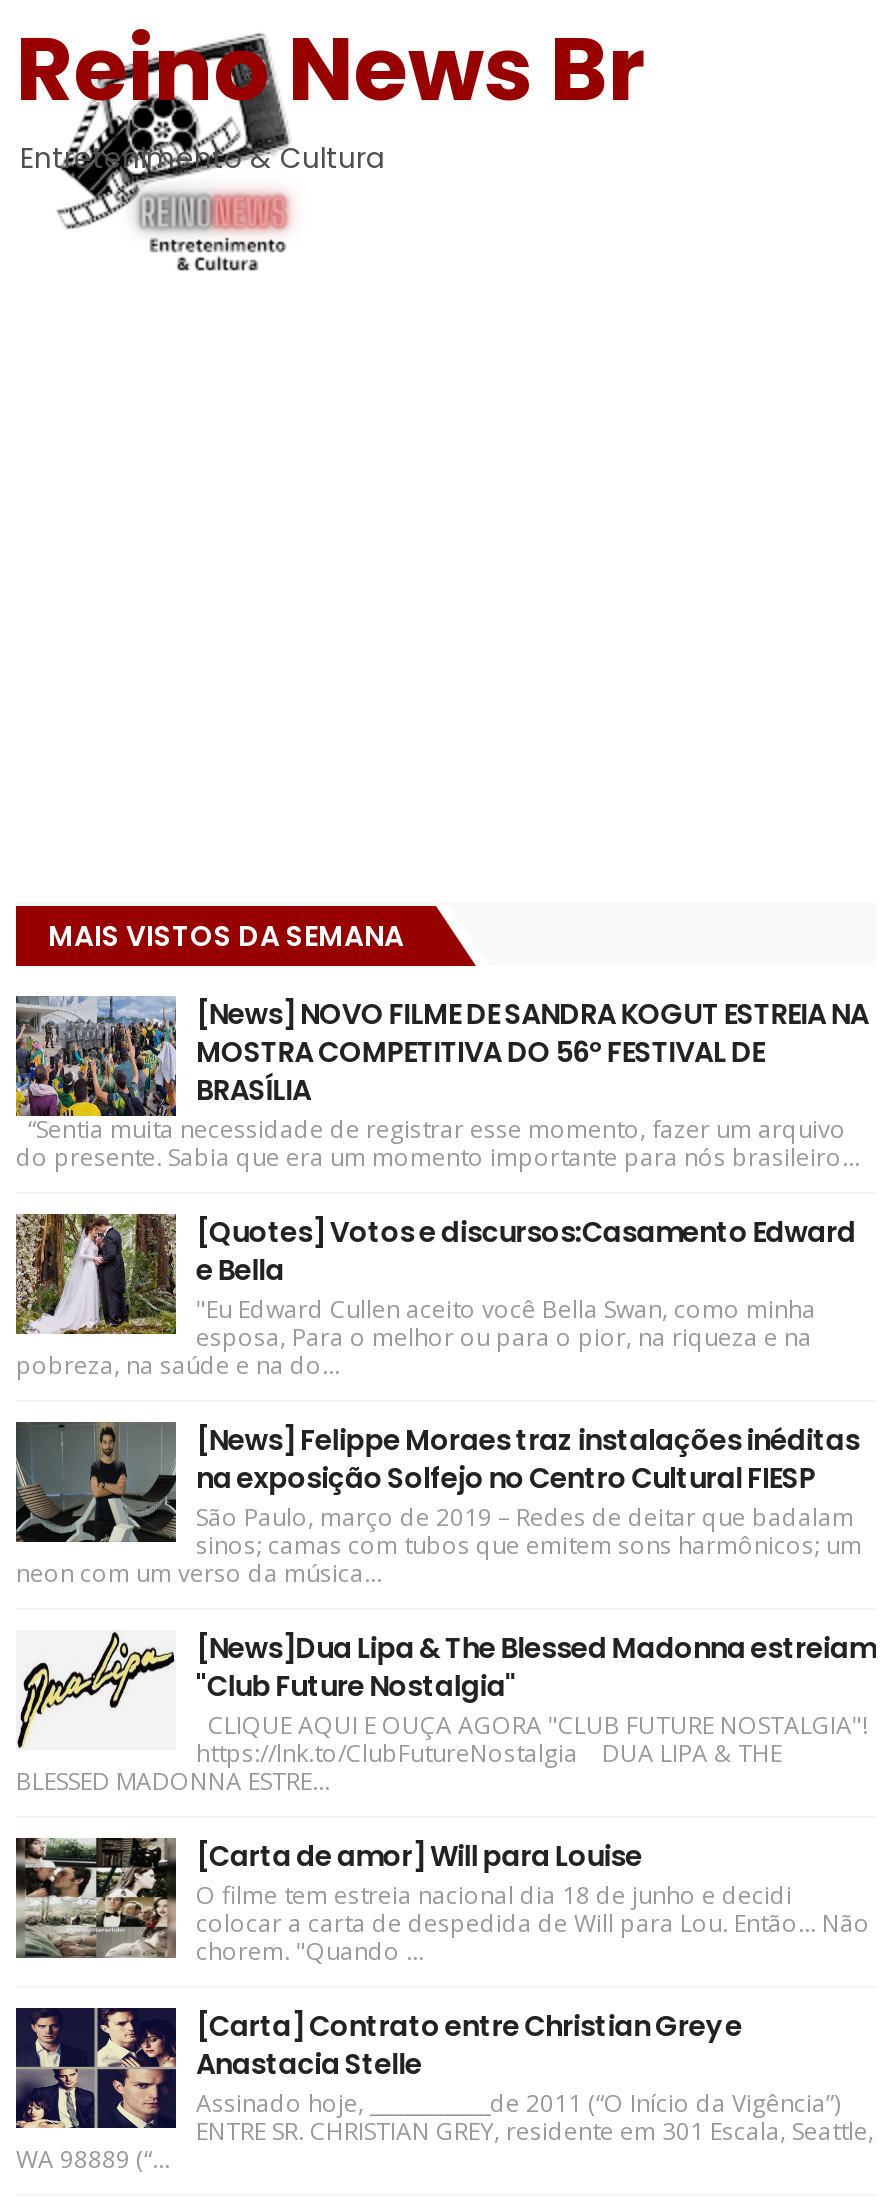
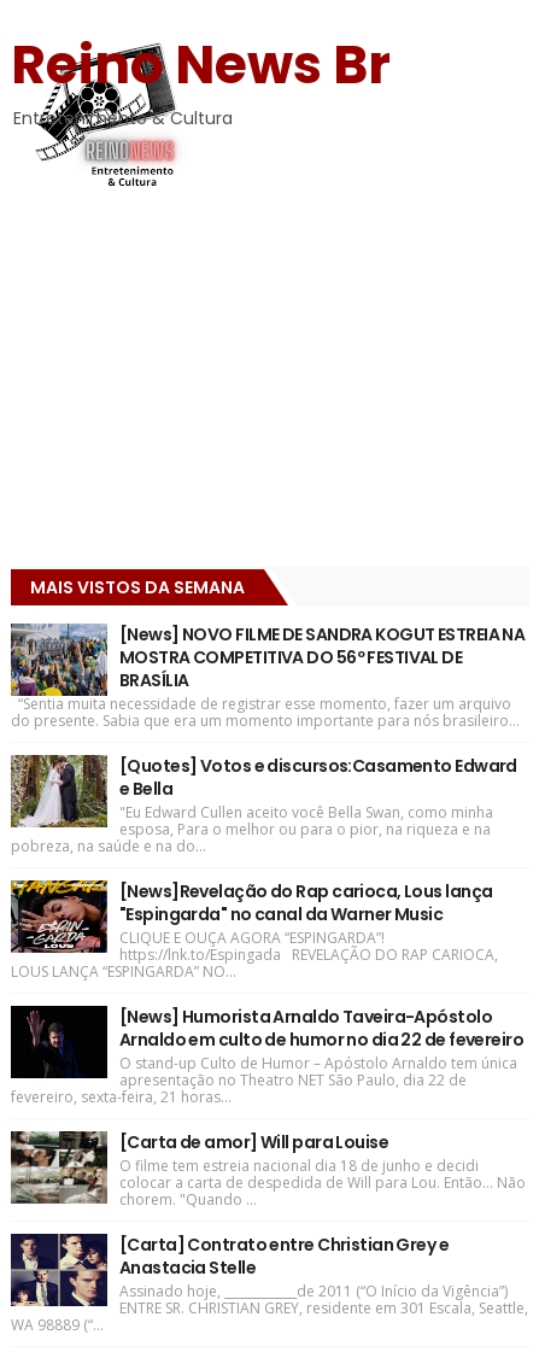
- [image]
- [News] Felippe Moraes traz instalações inéditas
- na exposição Solfejo no Centro Cultural FIESP
- São Paulo, março de 2019 – Redes de deitar que badalam
- sinos; camas com tubos que emitem sons harmônicos; um
- neon com um verso da música...
+ [image]
+ [News]Revelação do Rap carioca, Lous lança
+ "Espingarda" no canal da Warner Music
+ CLIQUE E OUÇA AGORA “ESPINGARDA”!
+ https://lnk.to/Espingada REVELAÇÃO DO RAP CARIOCA,
+ LOUS LANÇA “ESPINGARDA” NO...

- [image]
- [News]Dua Lipa & The Blessed Madonna estreiam
- "Club Future Nostalgia"
- CLIQUE AQUI E OUÇA AGORA "CLUB FUTURE NOSTALGIA"!
- https://lnk.to/ClubFutureNostalgia DUA LIPA & THE
- BLESSED MADONNA ESTRE...
+ [image]
+ [News] Humorista Arnaldo Taveira-Apóstolo
+ Arnaldo em culto de humor no dia 22 de fevereiro
+ O stand-up Culto de Humor – Apóstolo Arnaldo tem única
+ apresentação no Theatro NET São Paulo, dia 22 de
+ fevereiro, sexta-feira, 21 horas...
